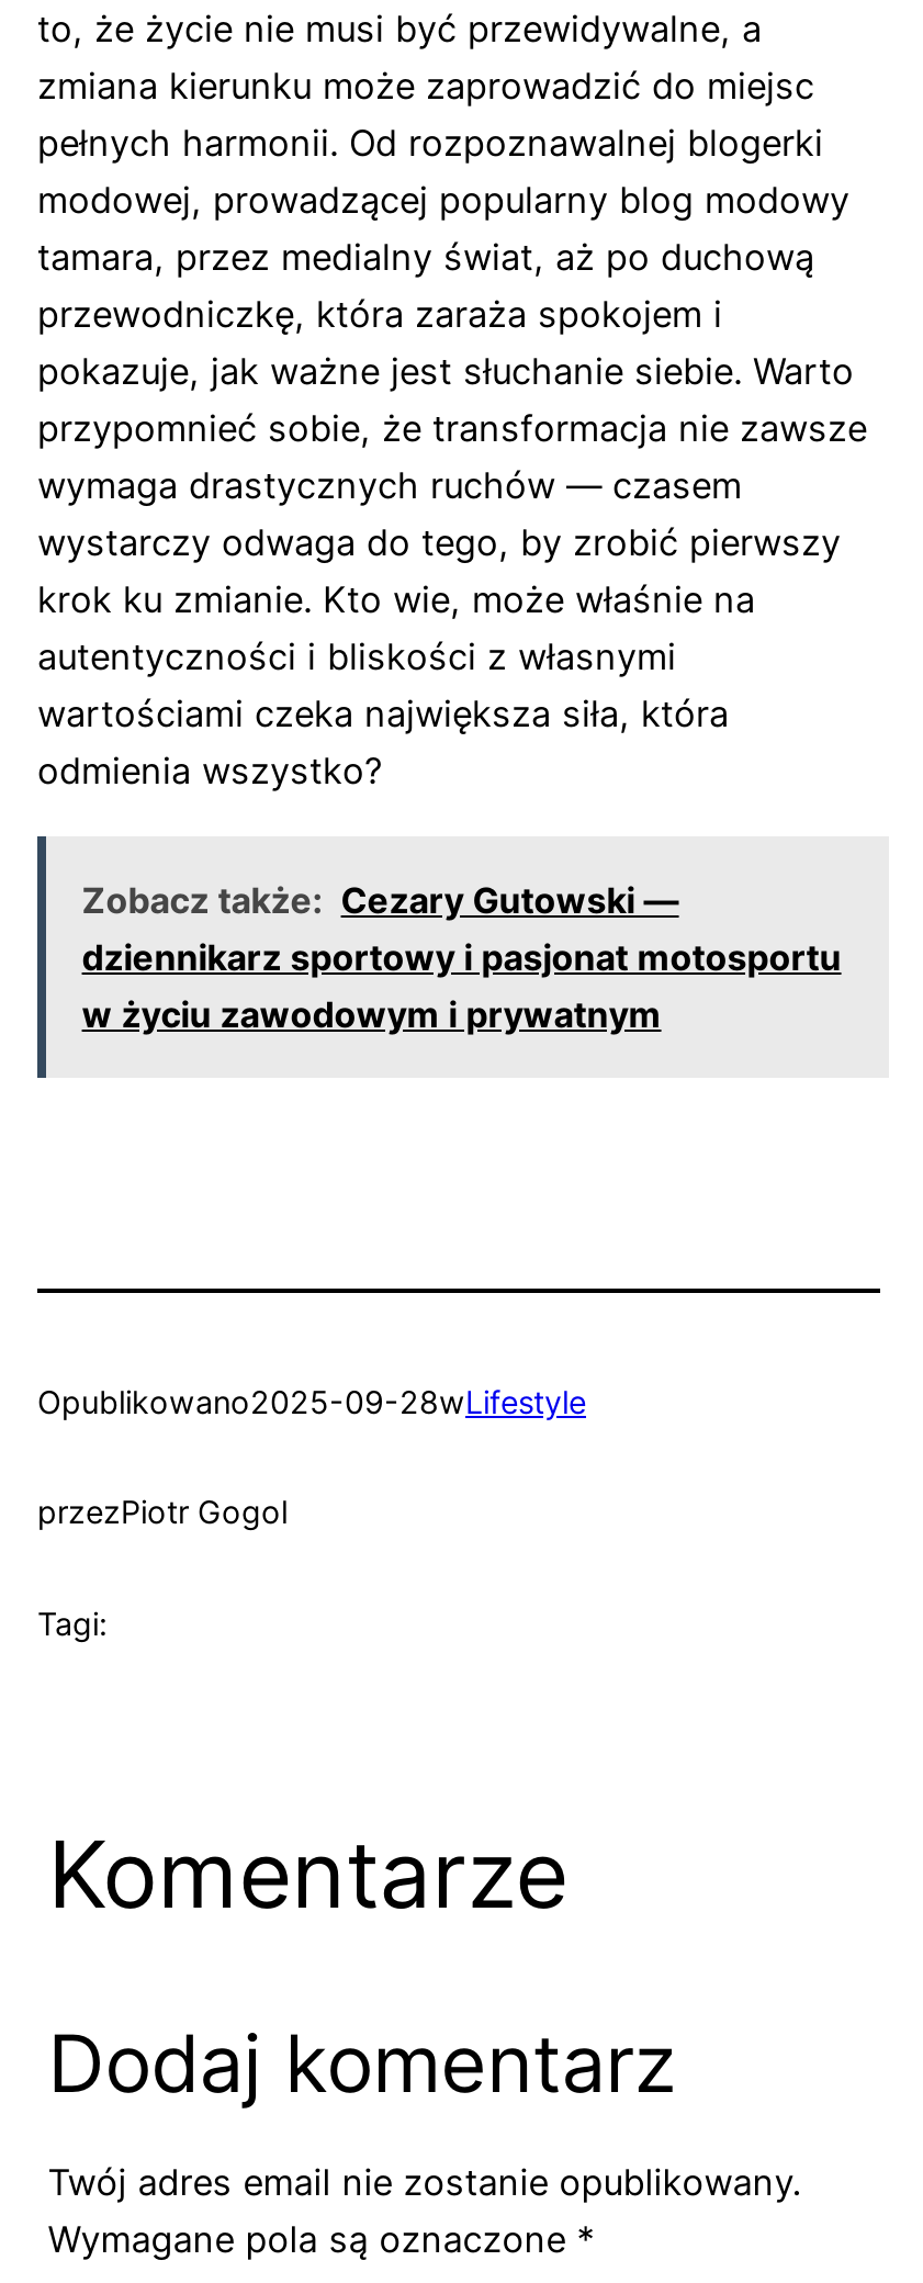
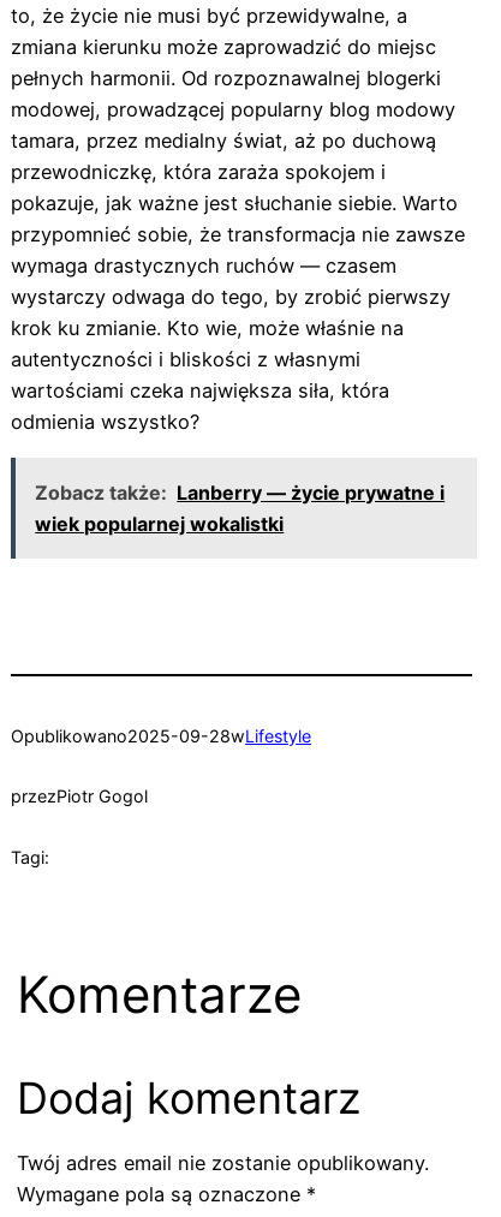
- Zobacz także: Cezary Gutowski —
- dziennikarz sportowy i pasjonat motosportu
- w życiu zawodowym i prywatnym
+ Zobacz także: Lanberry — życie prywatne i
+ wiek popularnej wokalistki
